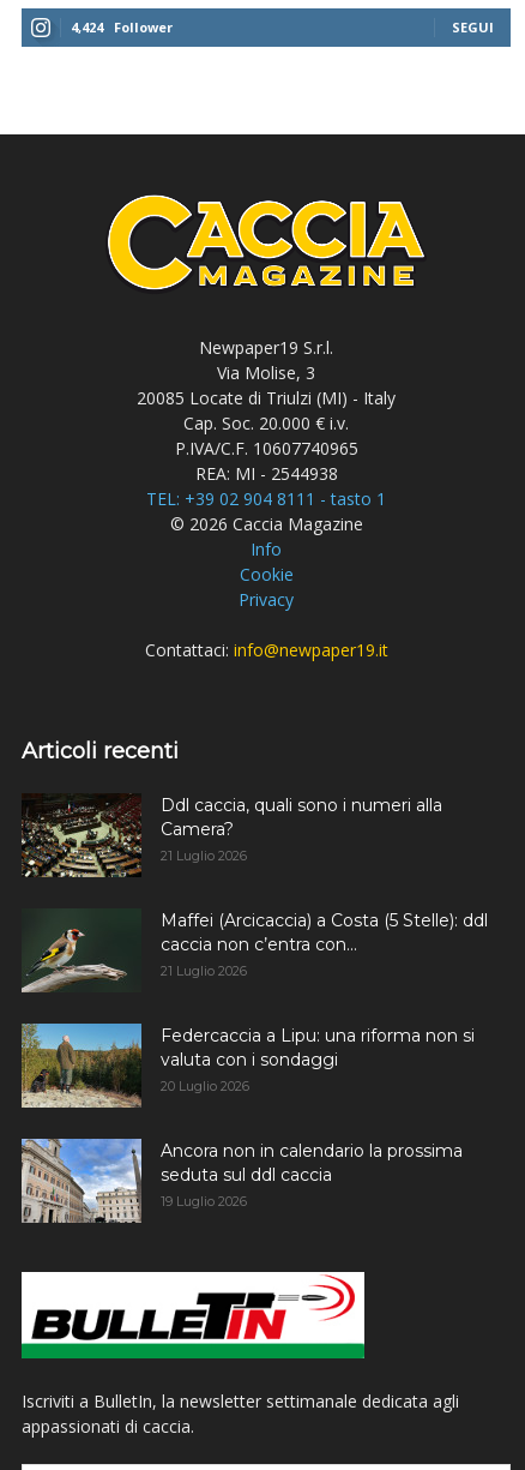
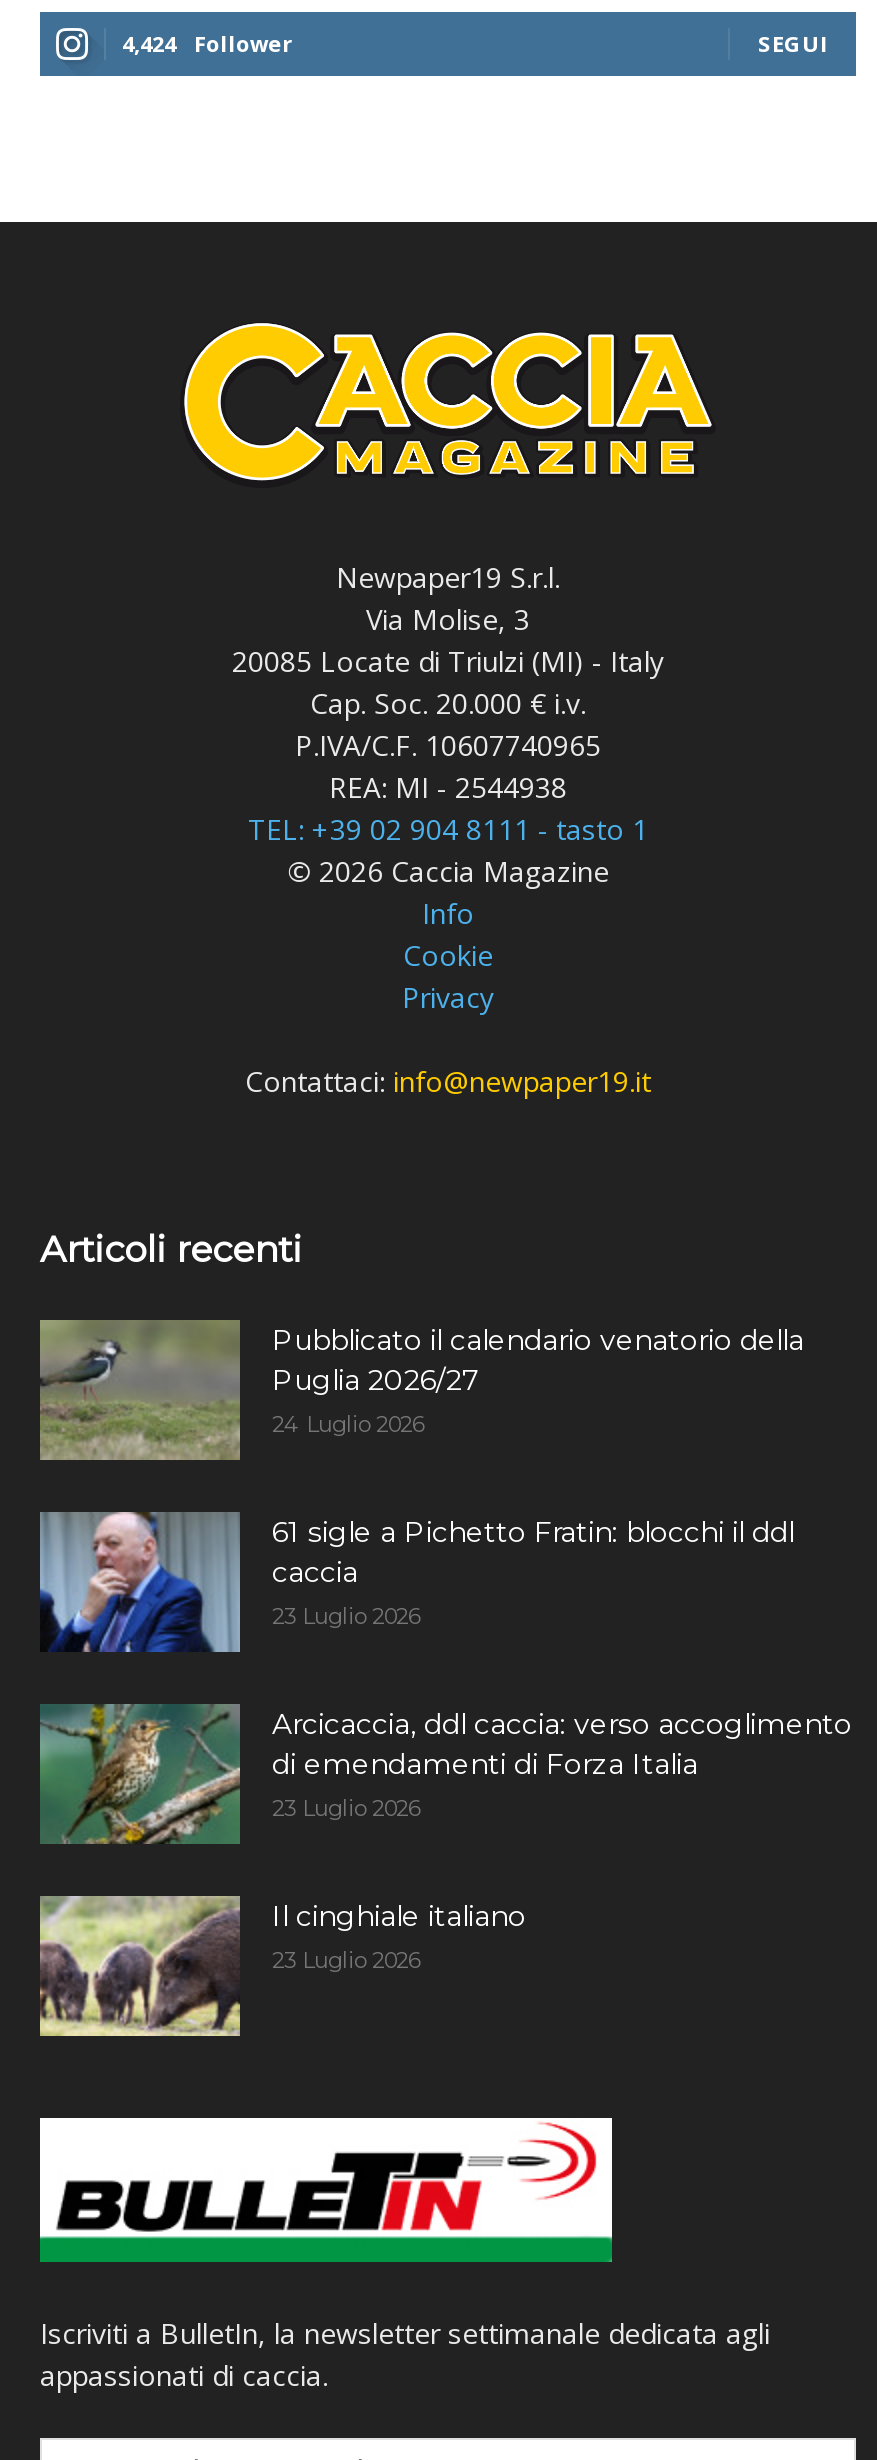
- [image]
- Ddl caccia, quali sono i numeri alla
- Camera?
- 21 Luglio 2026
+ [image]
+ Pubblicato il calendario venatorio della
+ Puglia 2026/27
+ 24 Luglio 2026

- [image]
- Maffei (Arcicaccia) a Costa (5 Stelle): ddl
- caccia non c’entra con...
- 21 Luglio 2026
+ [image]
+ 61 sigle a Pichetto Fratin: blocchi il ddl
+ caccia
+ 23 Luglio 2026

- [image]
- Federcaccia a Lipu: una riforma non si
- valuta con i sondaggi
- 20 Luglio 2026
+ [image]
+ Arcicaccia, ddl caccia: verso accoglimento
+ di emendamenti di Forza Italia
+ 23 Luglio 2026

- [image]
- Ancora non in calendario la prossima
- seduta sul ddl caccia
- 19 Luglio 2026
+ [image]
+ Il cinghiale italiano
+ 23 Luglio 2026
